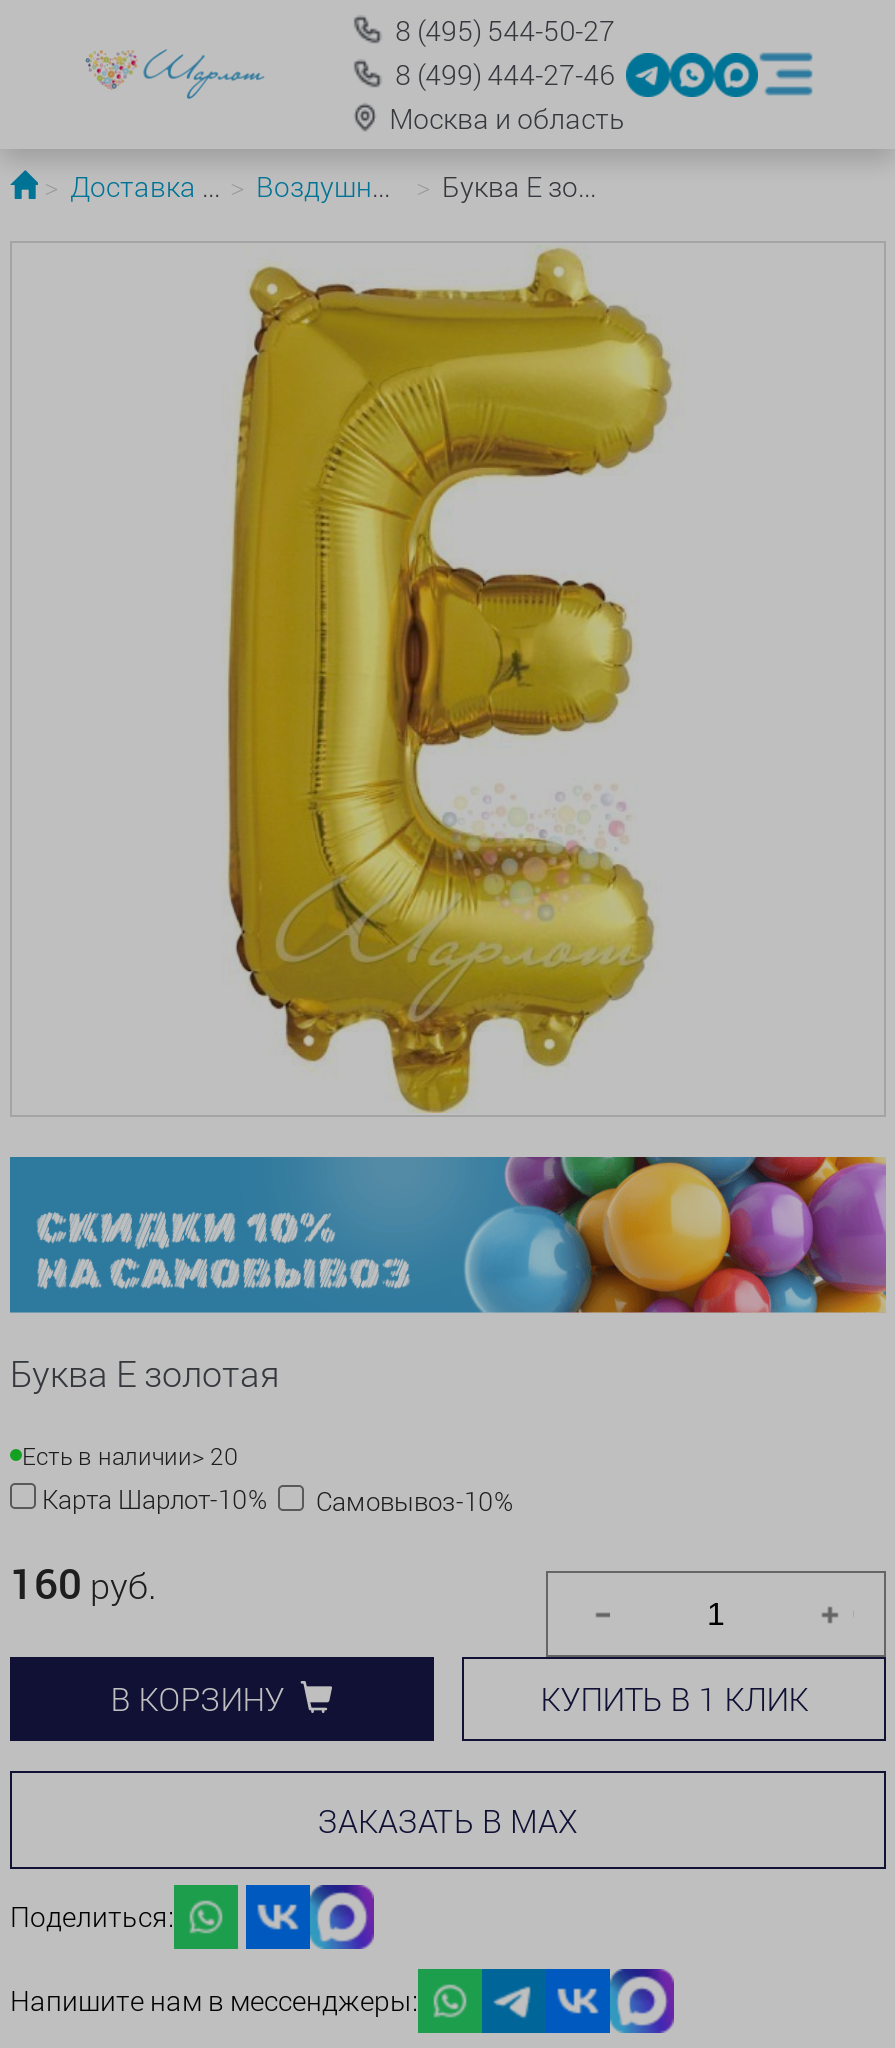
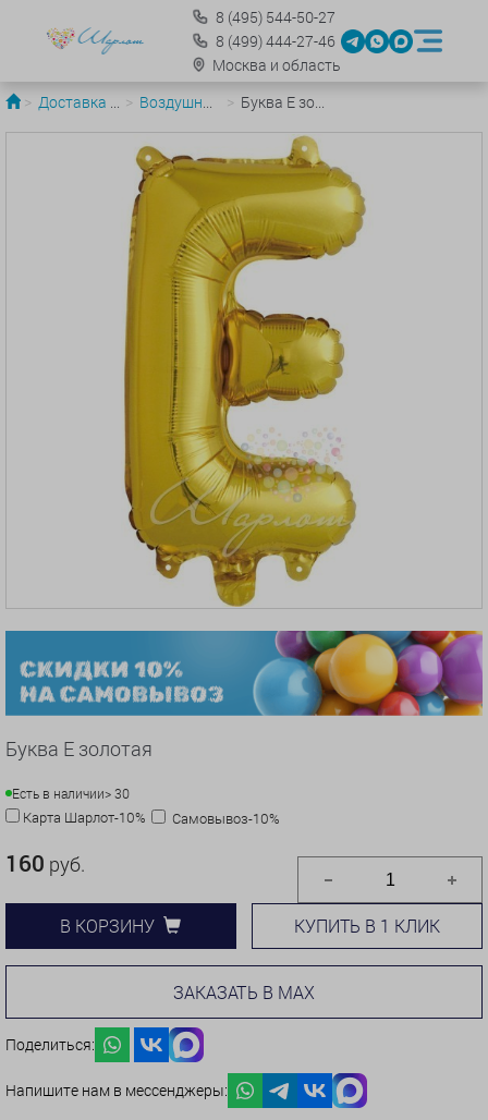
- Есть в наличии> 20
+ Есть в наличии> 30
